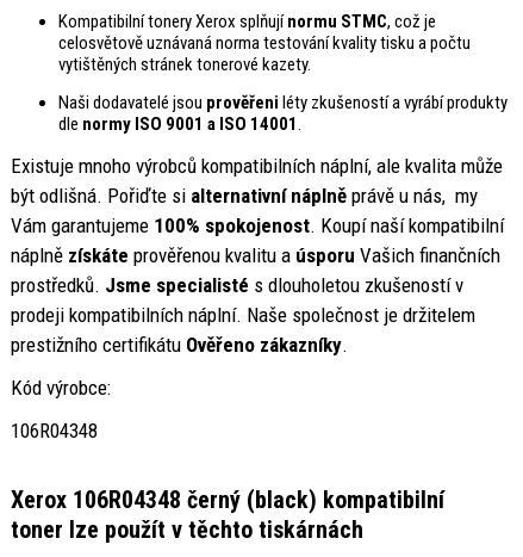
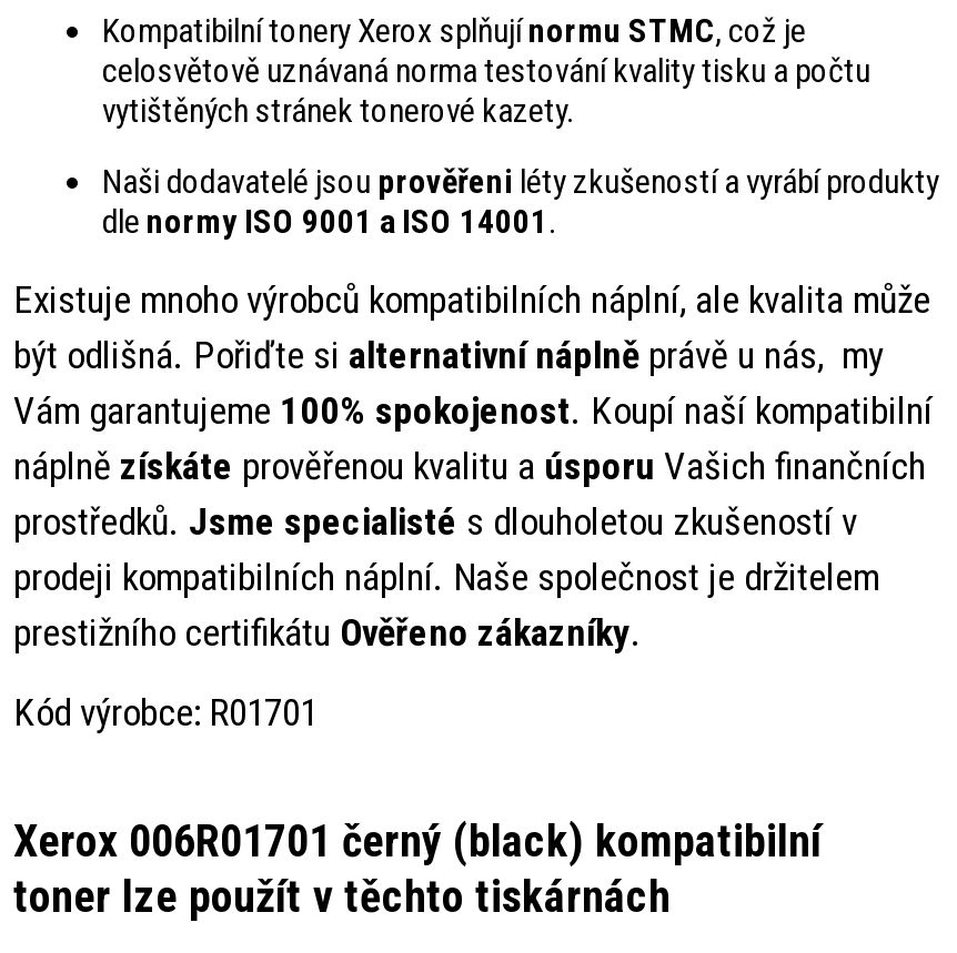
- Kód výrobce:
- 106R04348
- Xerox 106R04348 černý (black) kompatibilní
+ Kód výrobce: R01701
+ Xerox 006R01701 černý (black) kompatibilní
